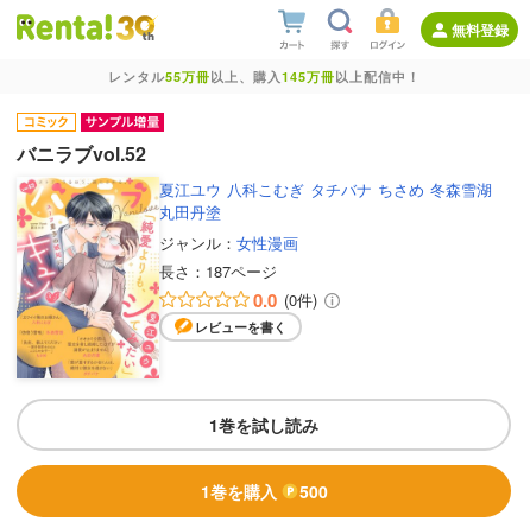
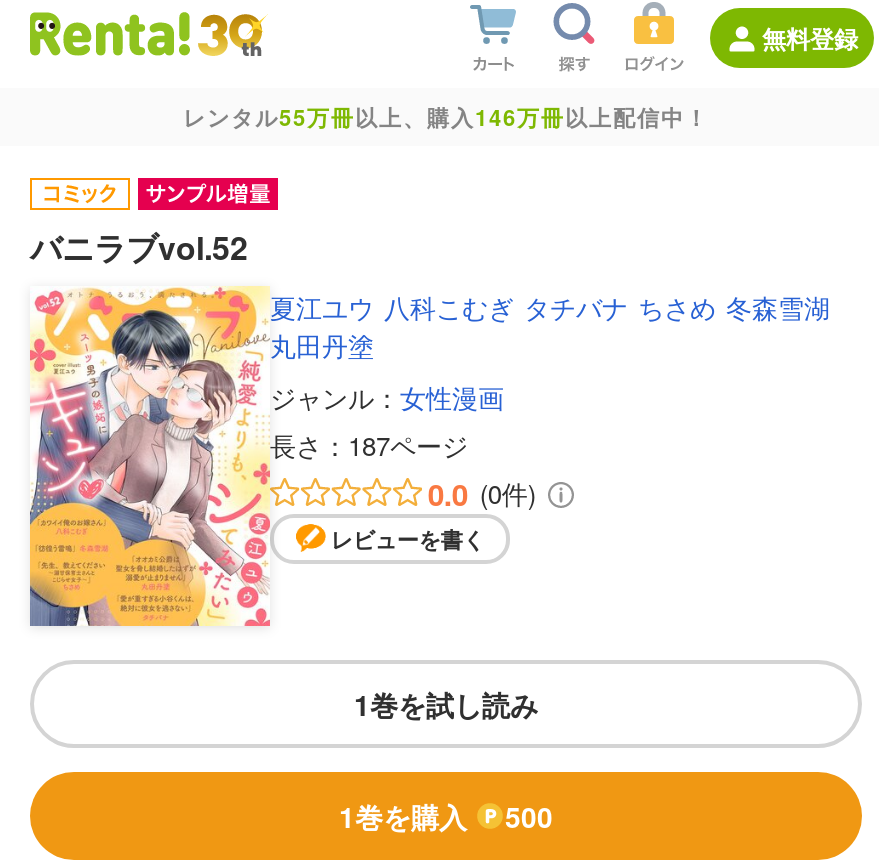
- レンタル55万冊以上、購入145万冊以上配信中！
+ レンタル55万冊以上、購入146万冊以上配信中！
